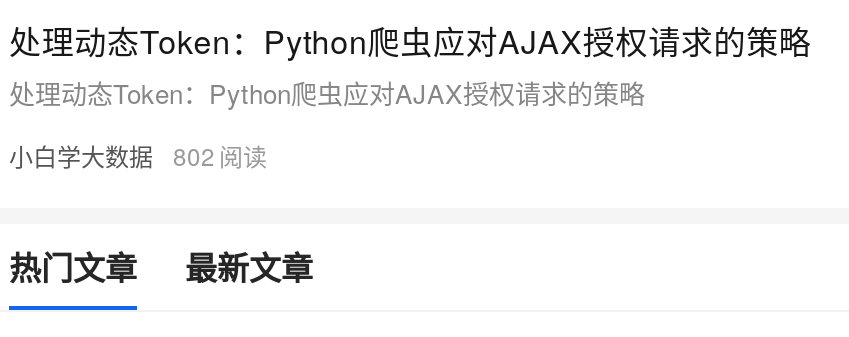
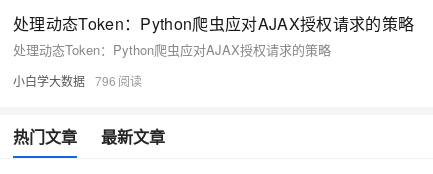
- 小白学大数据 802
+ 小白学大数据 796
